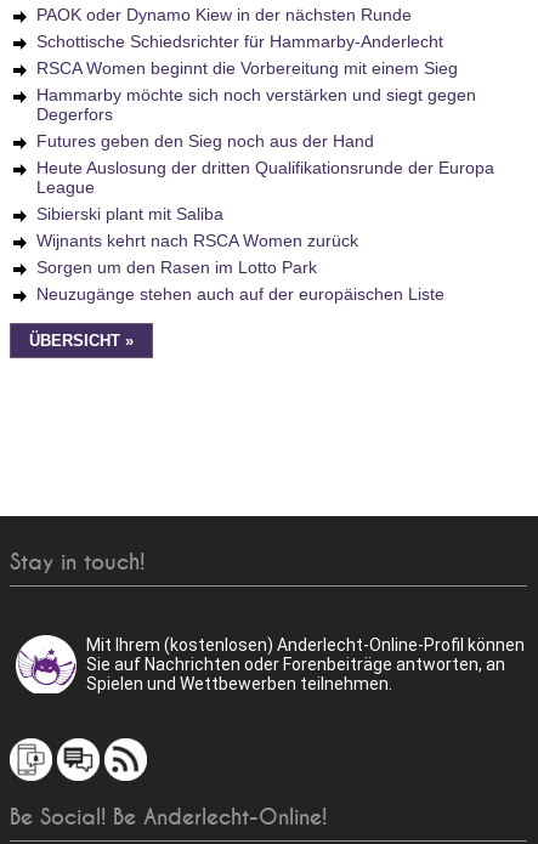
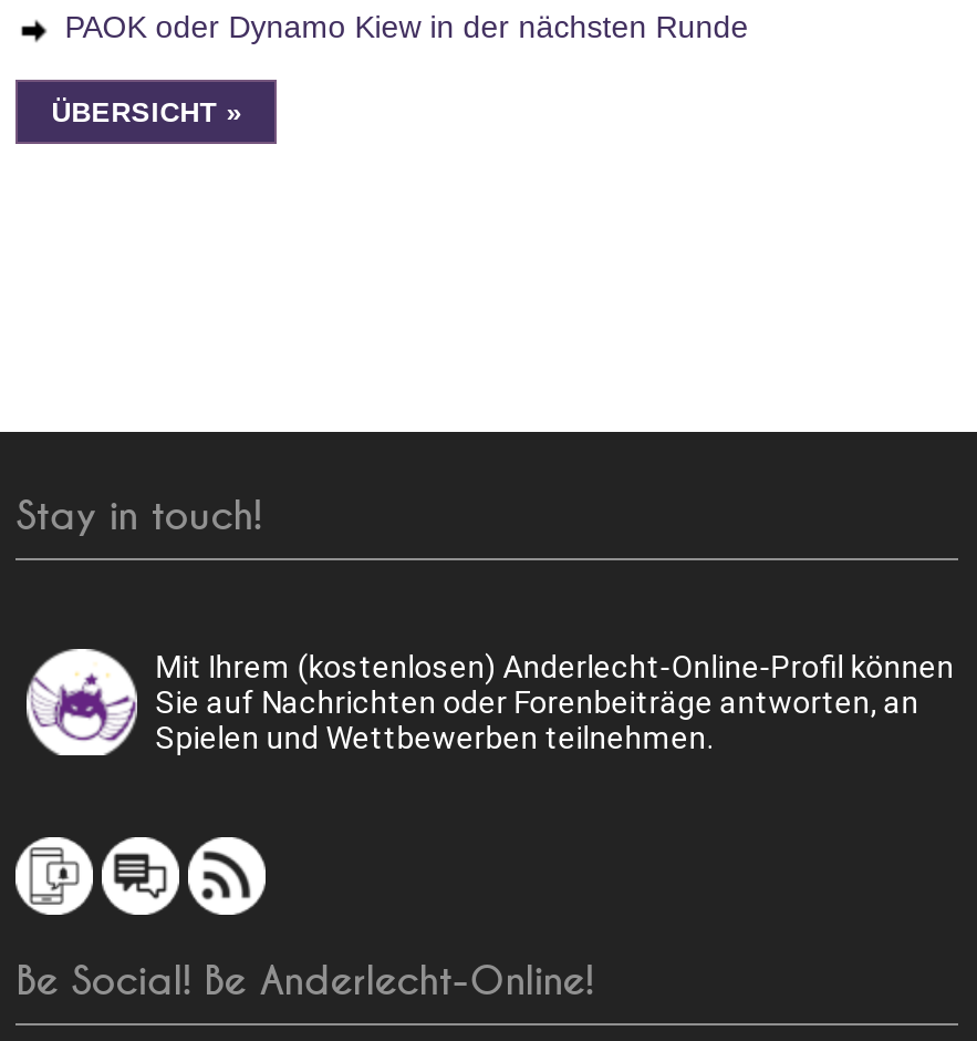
- Schottische Schiedsrichter für Hammarby-Anderlecht
- RSCA Women beginnt die Vorbereitung mit einem Sieg
- Hammarby möchte sich noch verstärken und siegt gegen
- Degerfors
- Futures geben den Sieg noch aus der Hand
- Heute Auslosung der dritten Qualifikationsrunde der Europa
- League
- Sibierski plant mit Saliba
- Wijnants kehrt nach RSCA Women zurück
- Sorgen um den Rasen im Lotto Park
- Neuzugänge stehen auch auf der europäischen Liste
